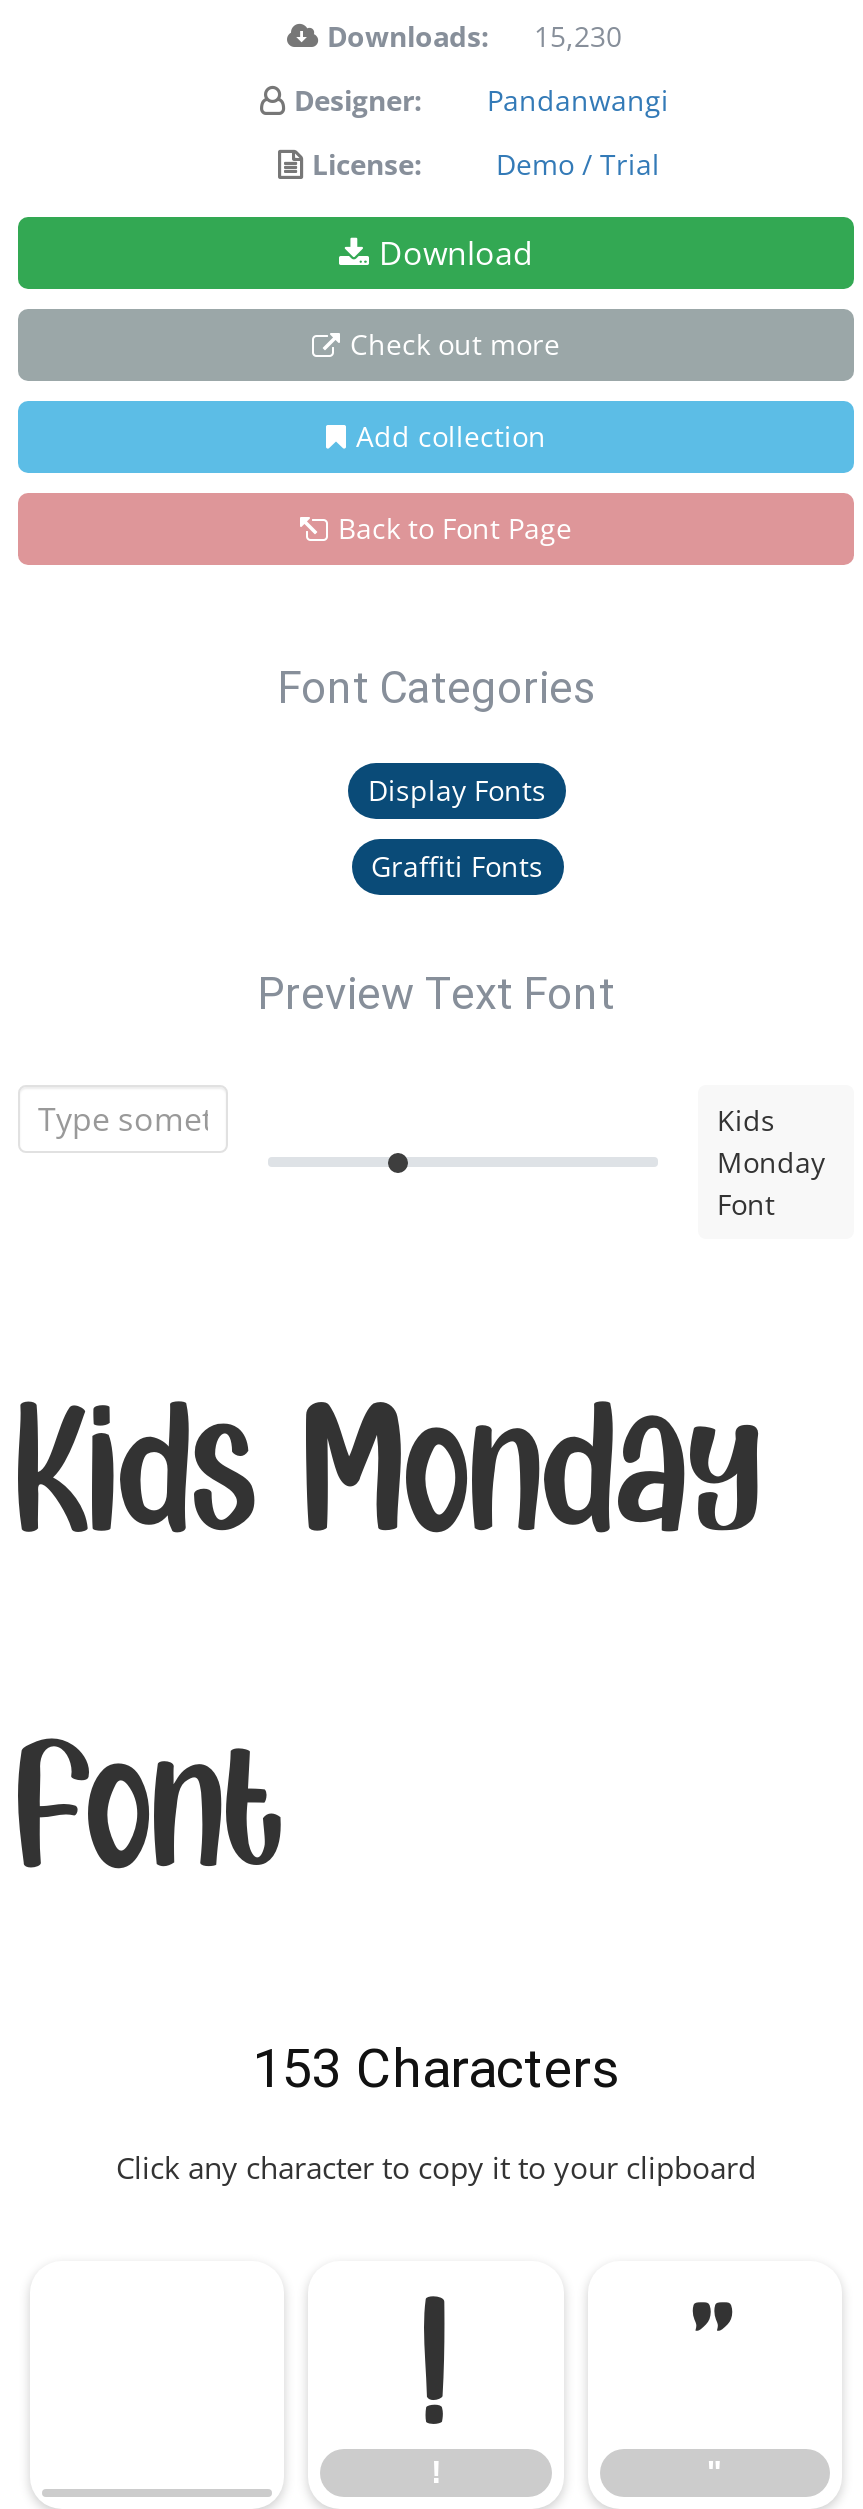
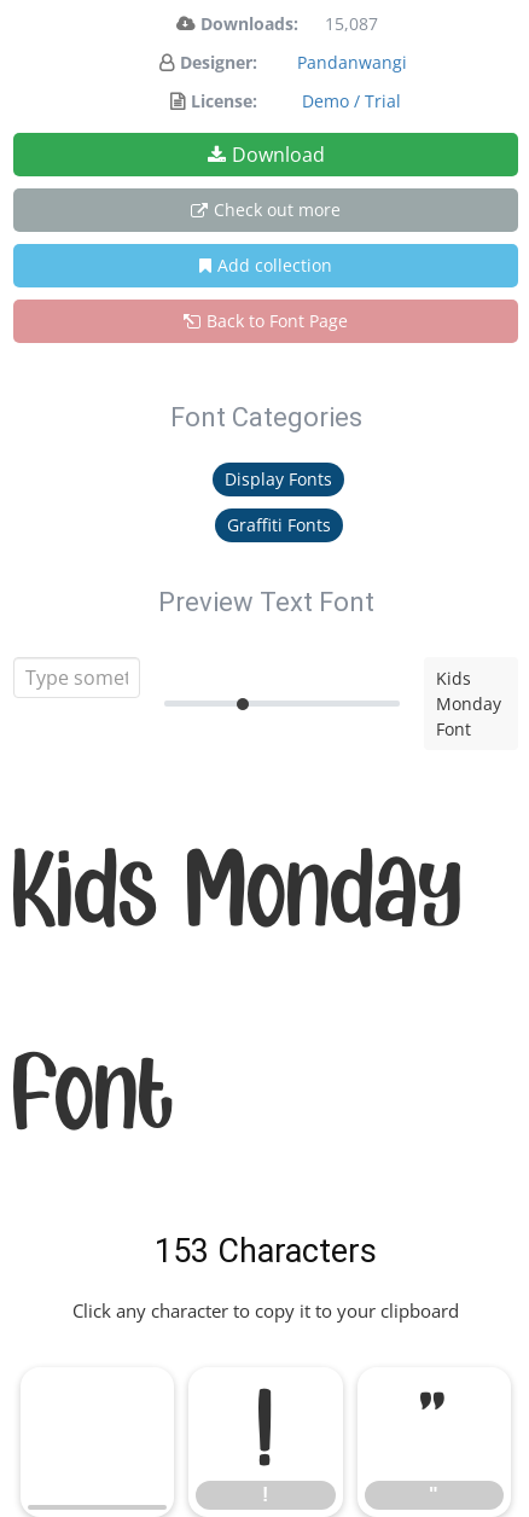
- Downloads: 15,230
+ Downloads: 15,087
